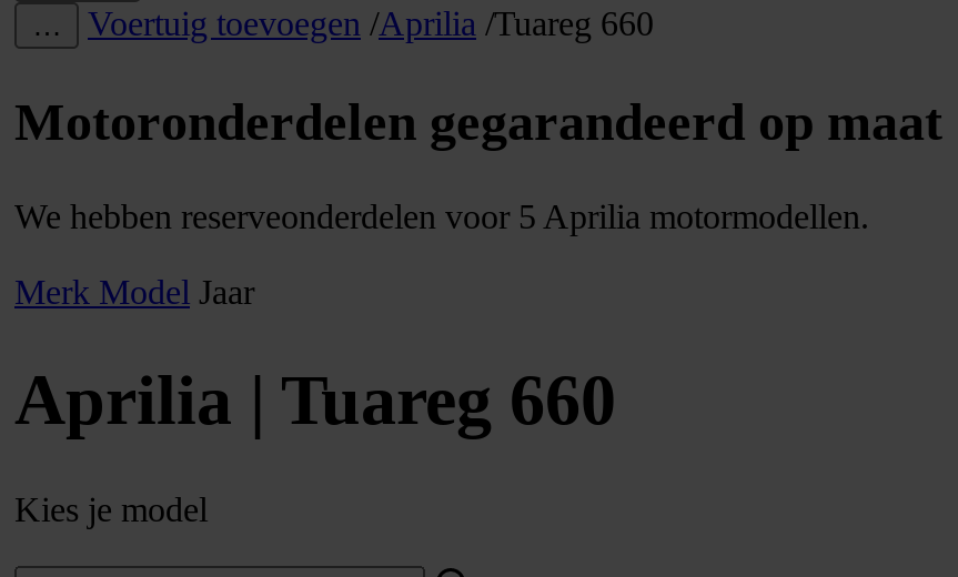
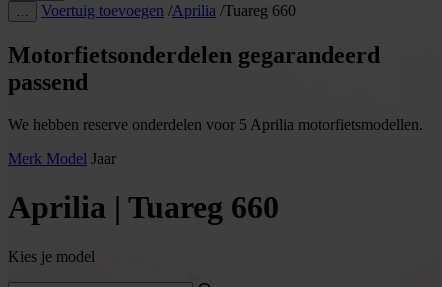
- Motoronderdelen gegarandeerd op maat
+ Motorfietsonderdelen gegarandeerd
+ passend

- We hebben reserveonderdelen voor 5 Aprilia motormodellen.
+ We hebben reserve onderdelen voor 5 Aprilia motorfietsmodellen.
